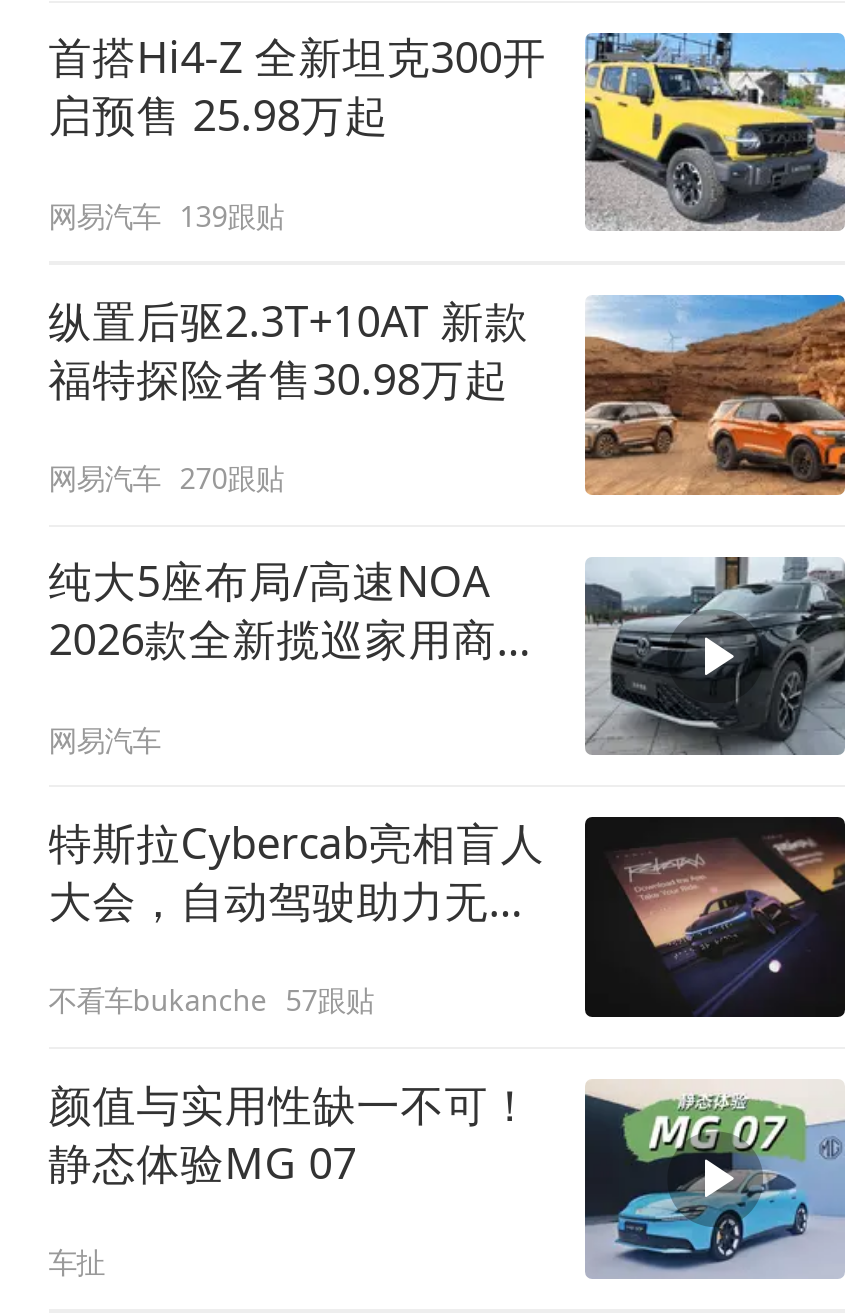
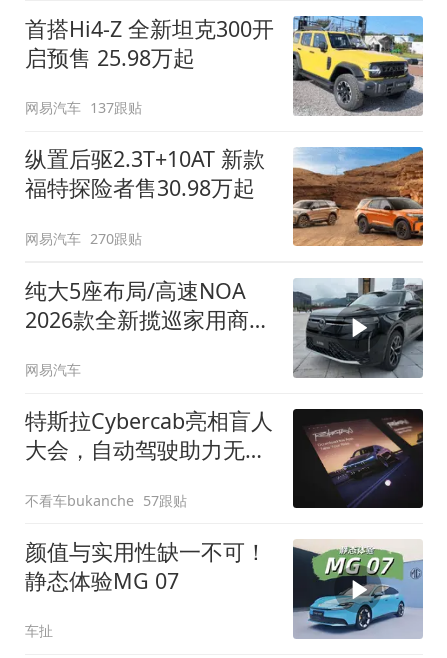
- 网易汽车 139跟贴
+ 网易汽车 137跟贴
